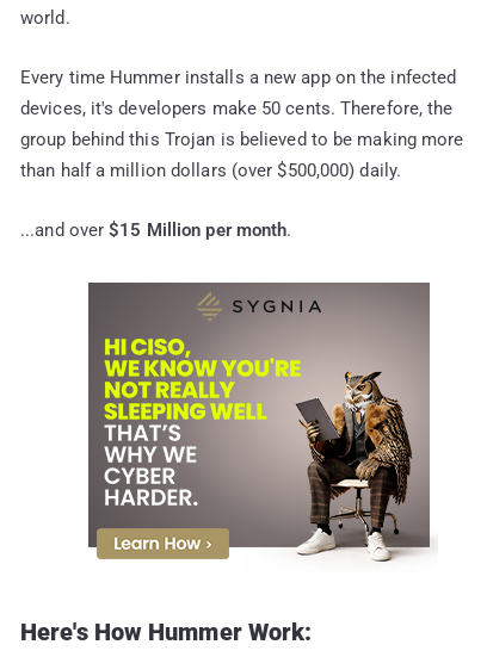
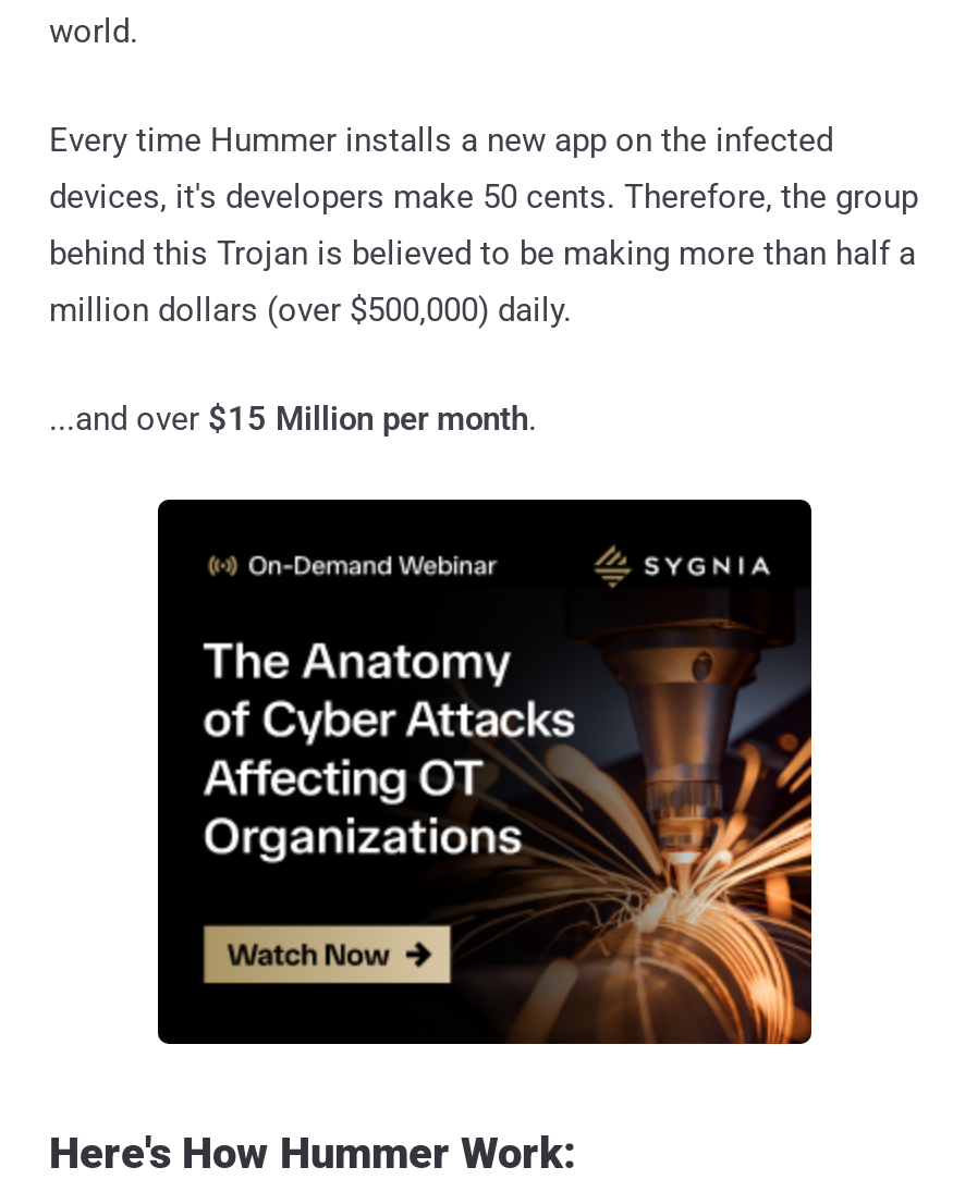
- [image]
+ [image]
